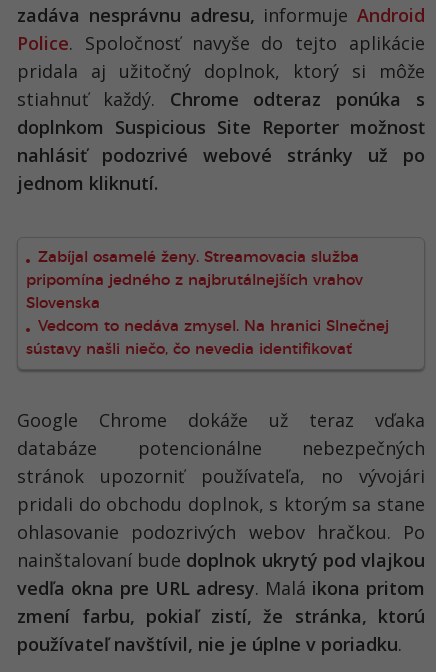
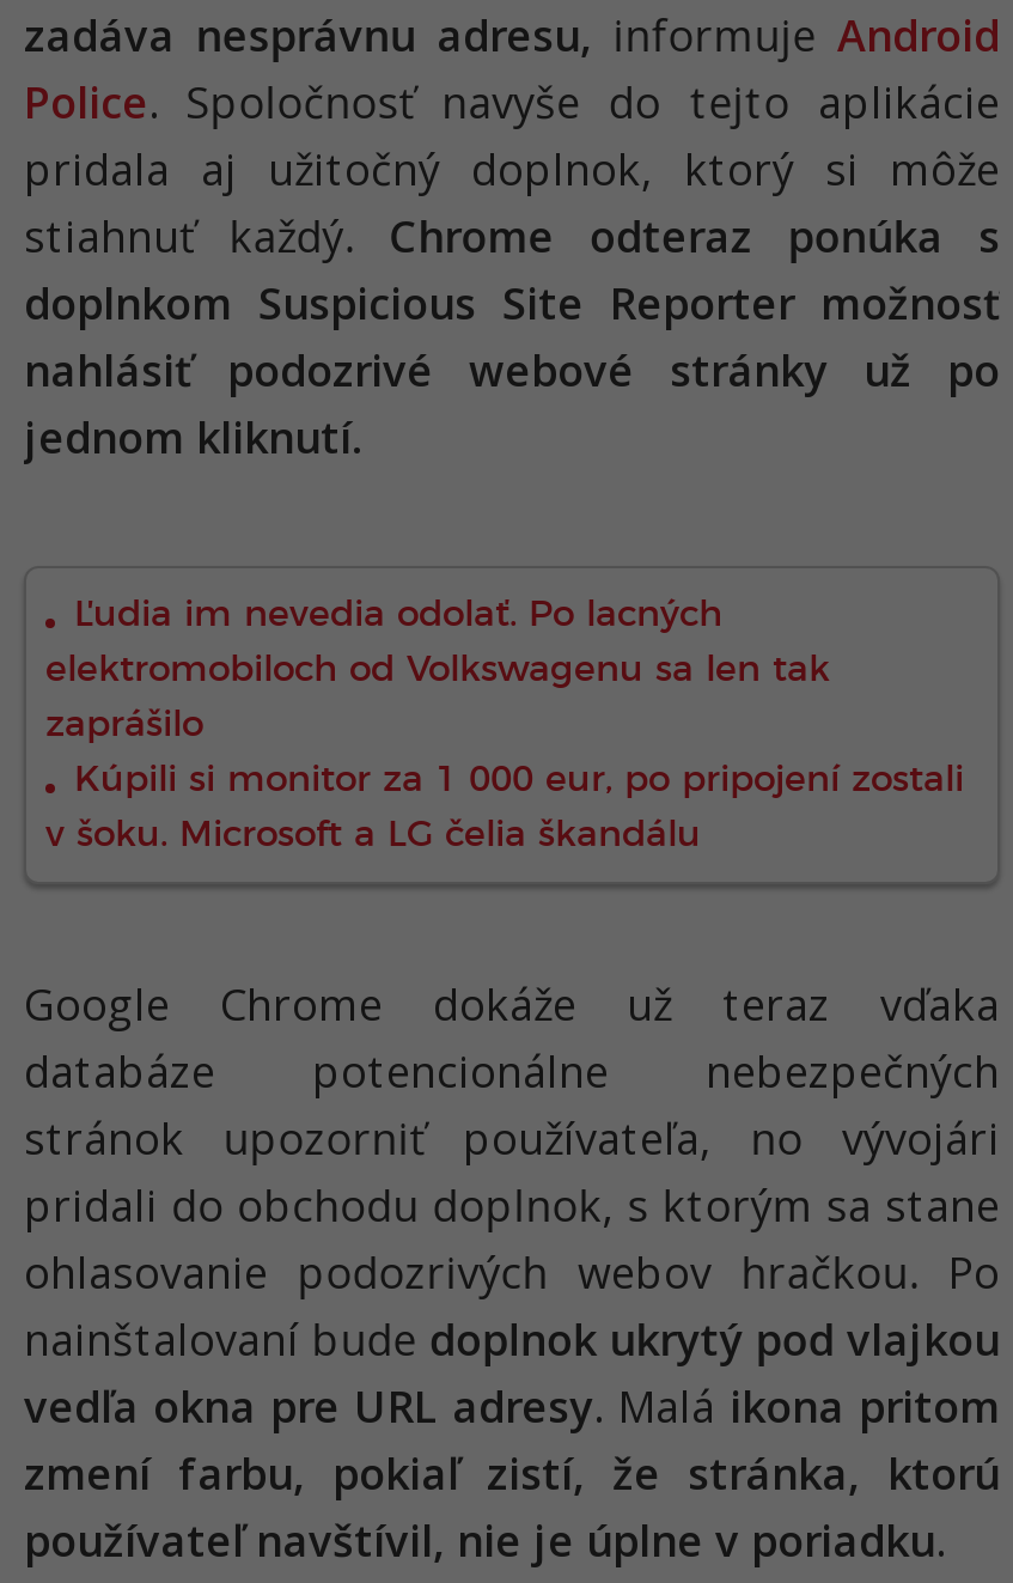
- Zabíjal osamelé ženy. Streamovacia služba
+ Ľudia im nevedia odolať. Po lacných

- pripomína jedného z najbrutálnejších vrahov
+ elektromobiloch od Volkswagenu sa len tak

- Slovenska
+ zaprášilo

- Vedcom to nedáva zmysel. Na hranici Slnečnej
+ Kúpili si monitor za 1 000 eur, po pripojení zostali

- sústavy našli niečo, čo nevedia identifikovať
+ v šoku. Microsoft a LG čelia škandálu
